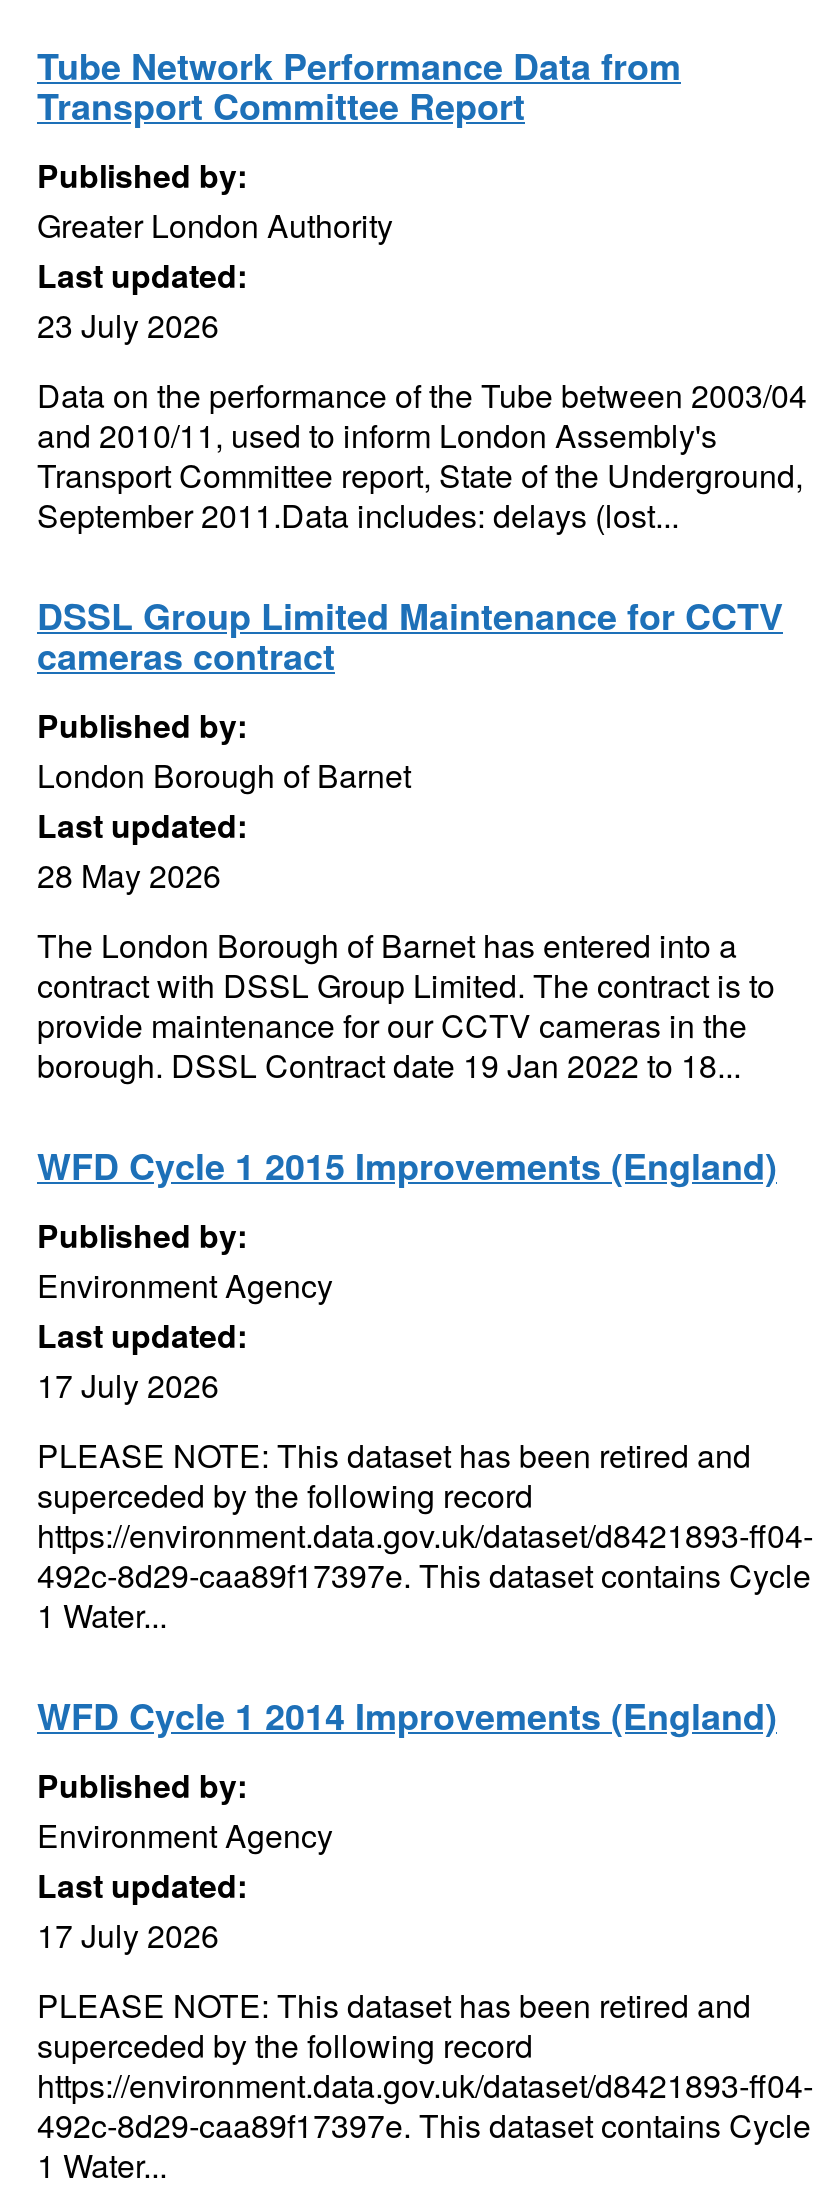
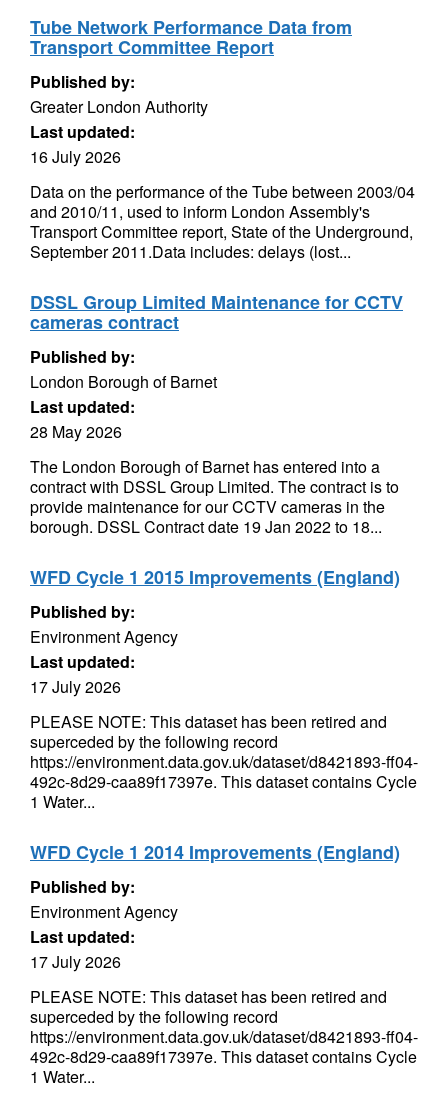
- 23 July 2026
+ 16 July 2026
